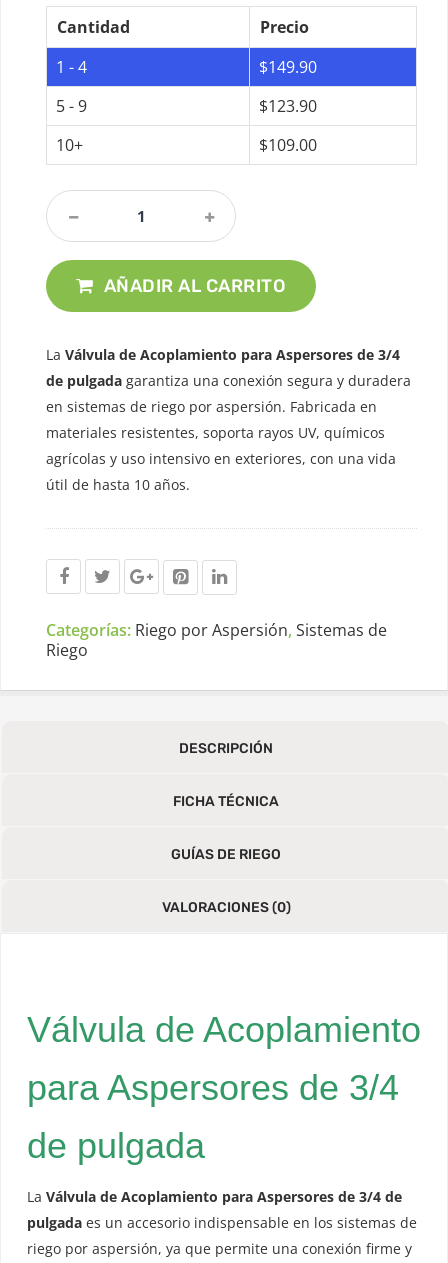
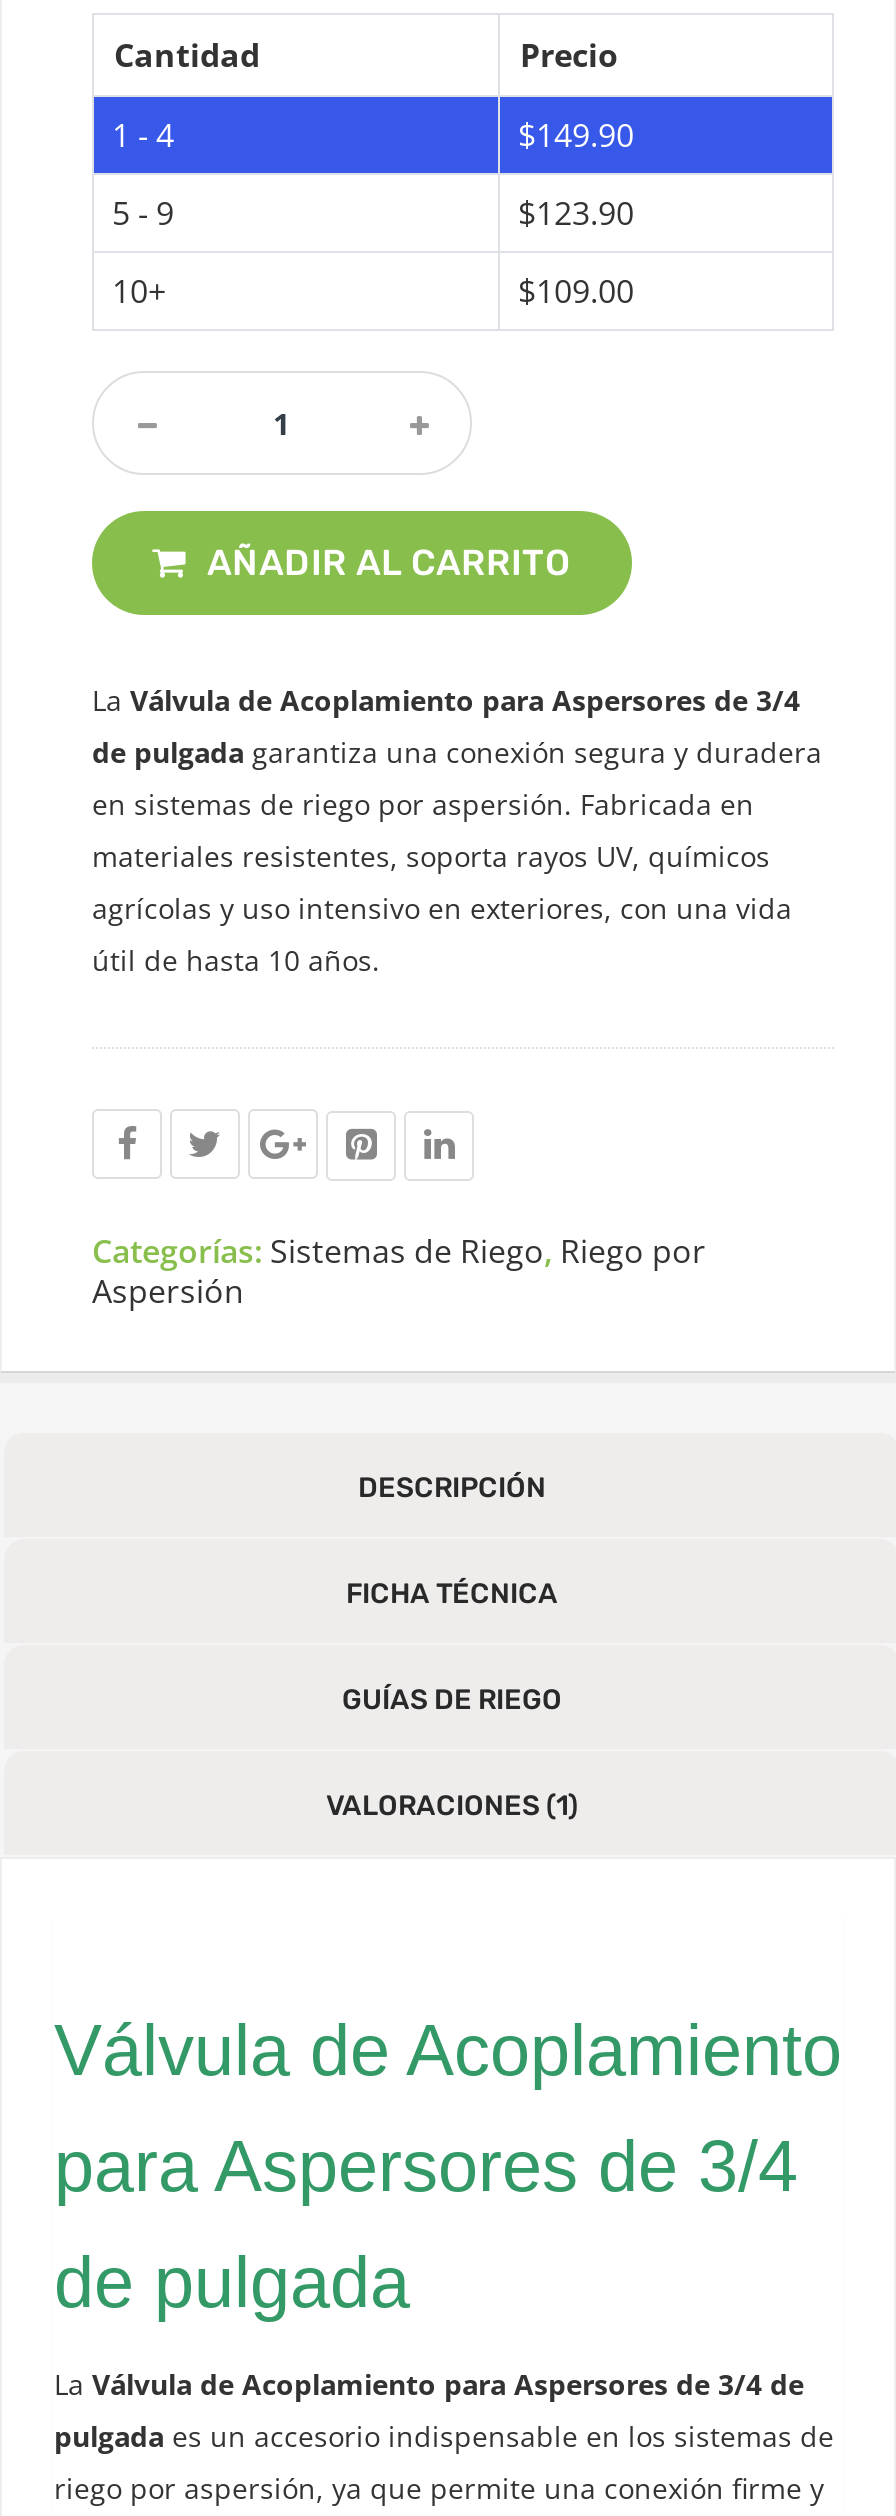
- Categorías: Riego por Aspersión, Sistemas de
- Riego
+ Categorías: Sistemas de Riego, Riego por
+ Aspersión

- VALORACIONES (0)
+ VALORACIONES (1)
